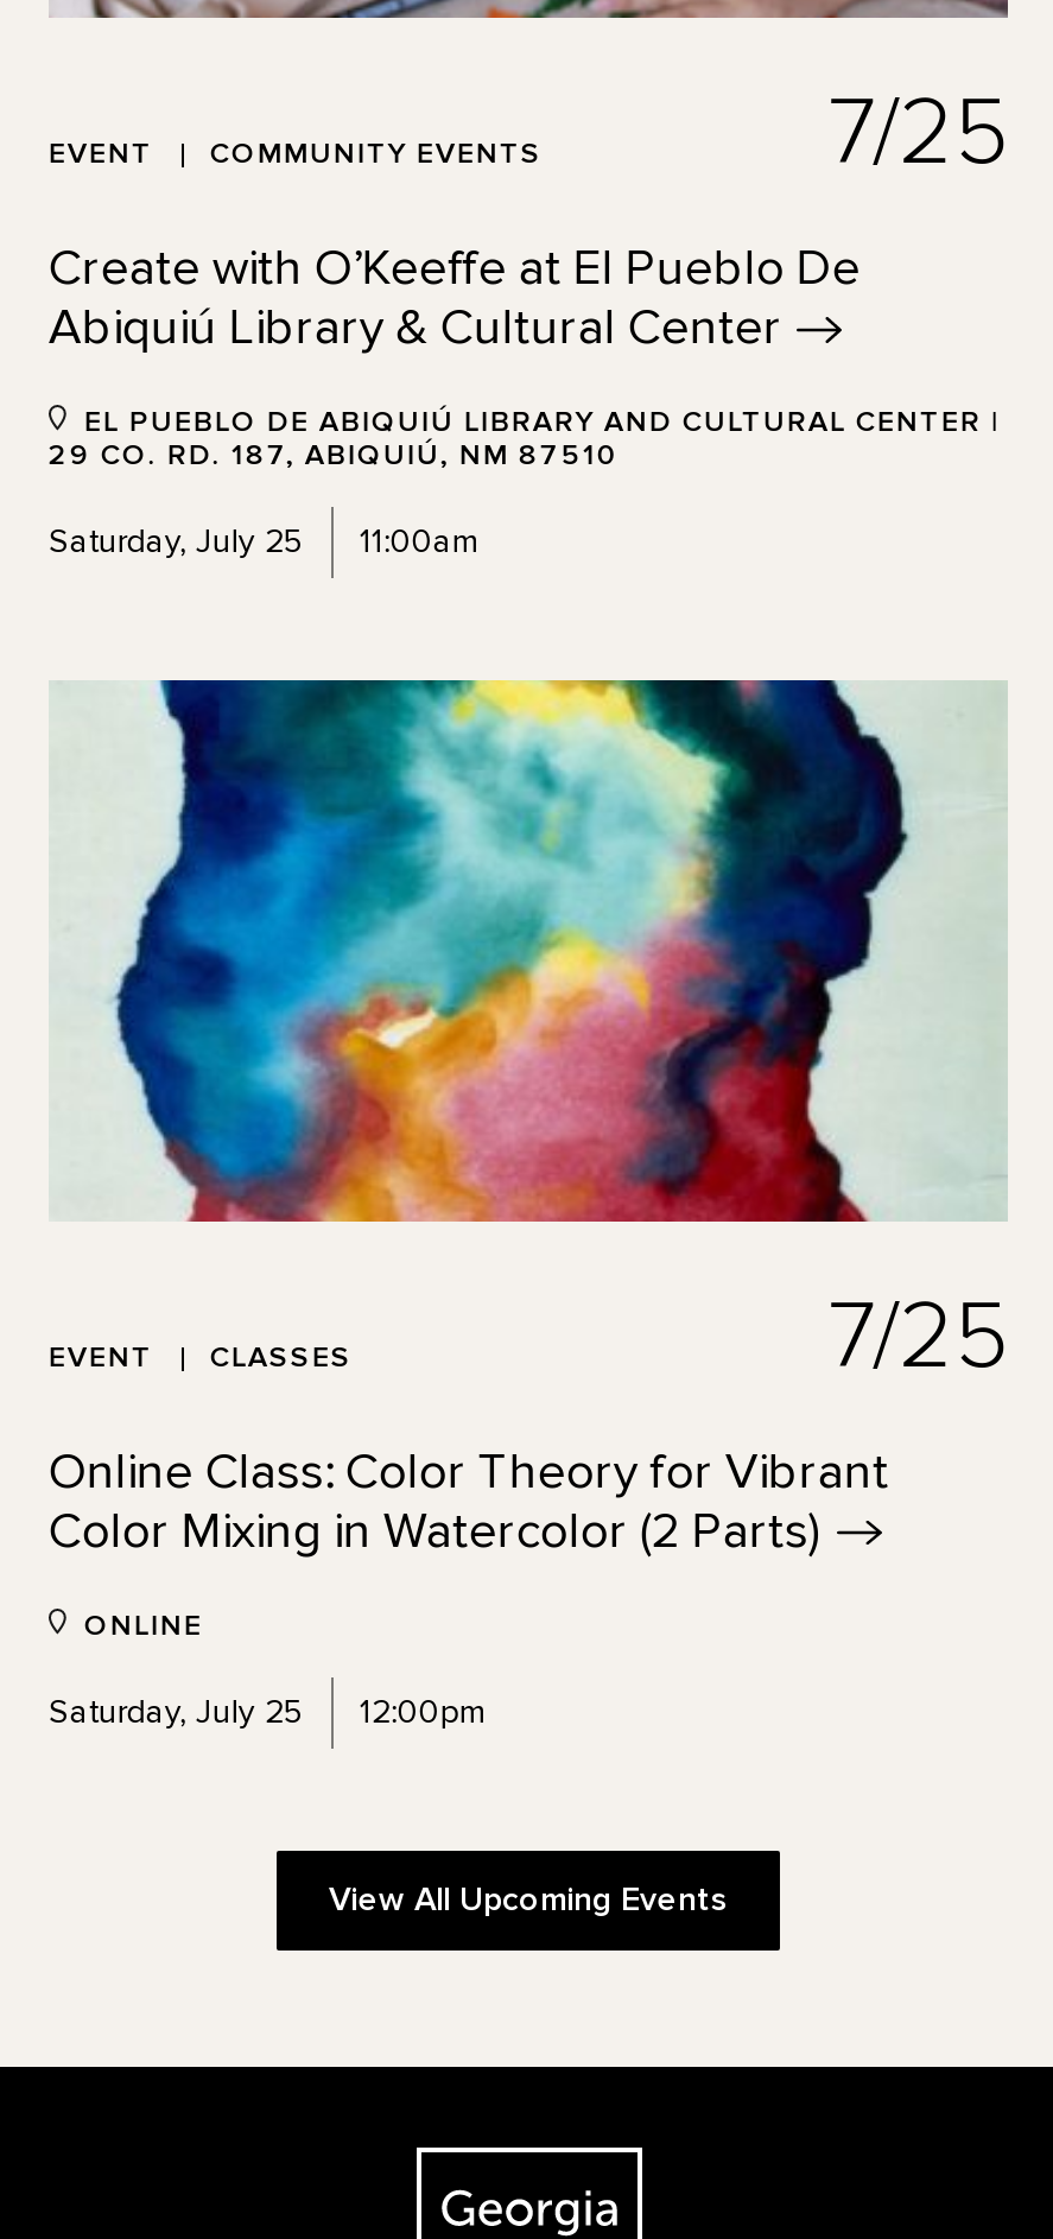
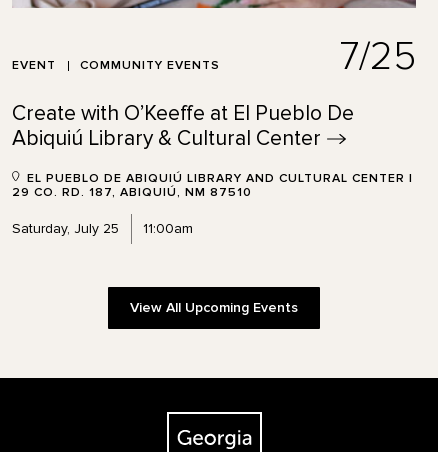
- [image]
- EVENT
- CLASSES
- 7/25
- Online Class: Color Theory for Vibrant
- Color Mixing in Watercolor (2 Parts)
- ONLINE
- Saturday, July 25
- 12:00pm
